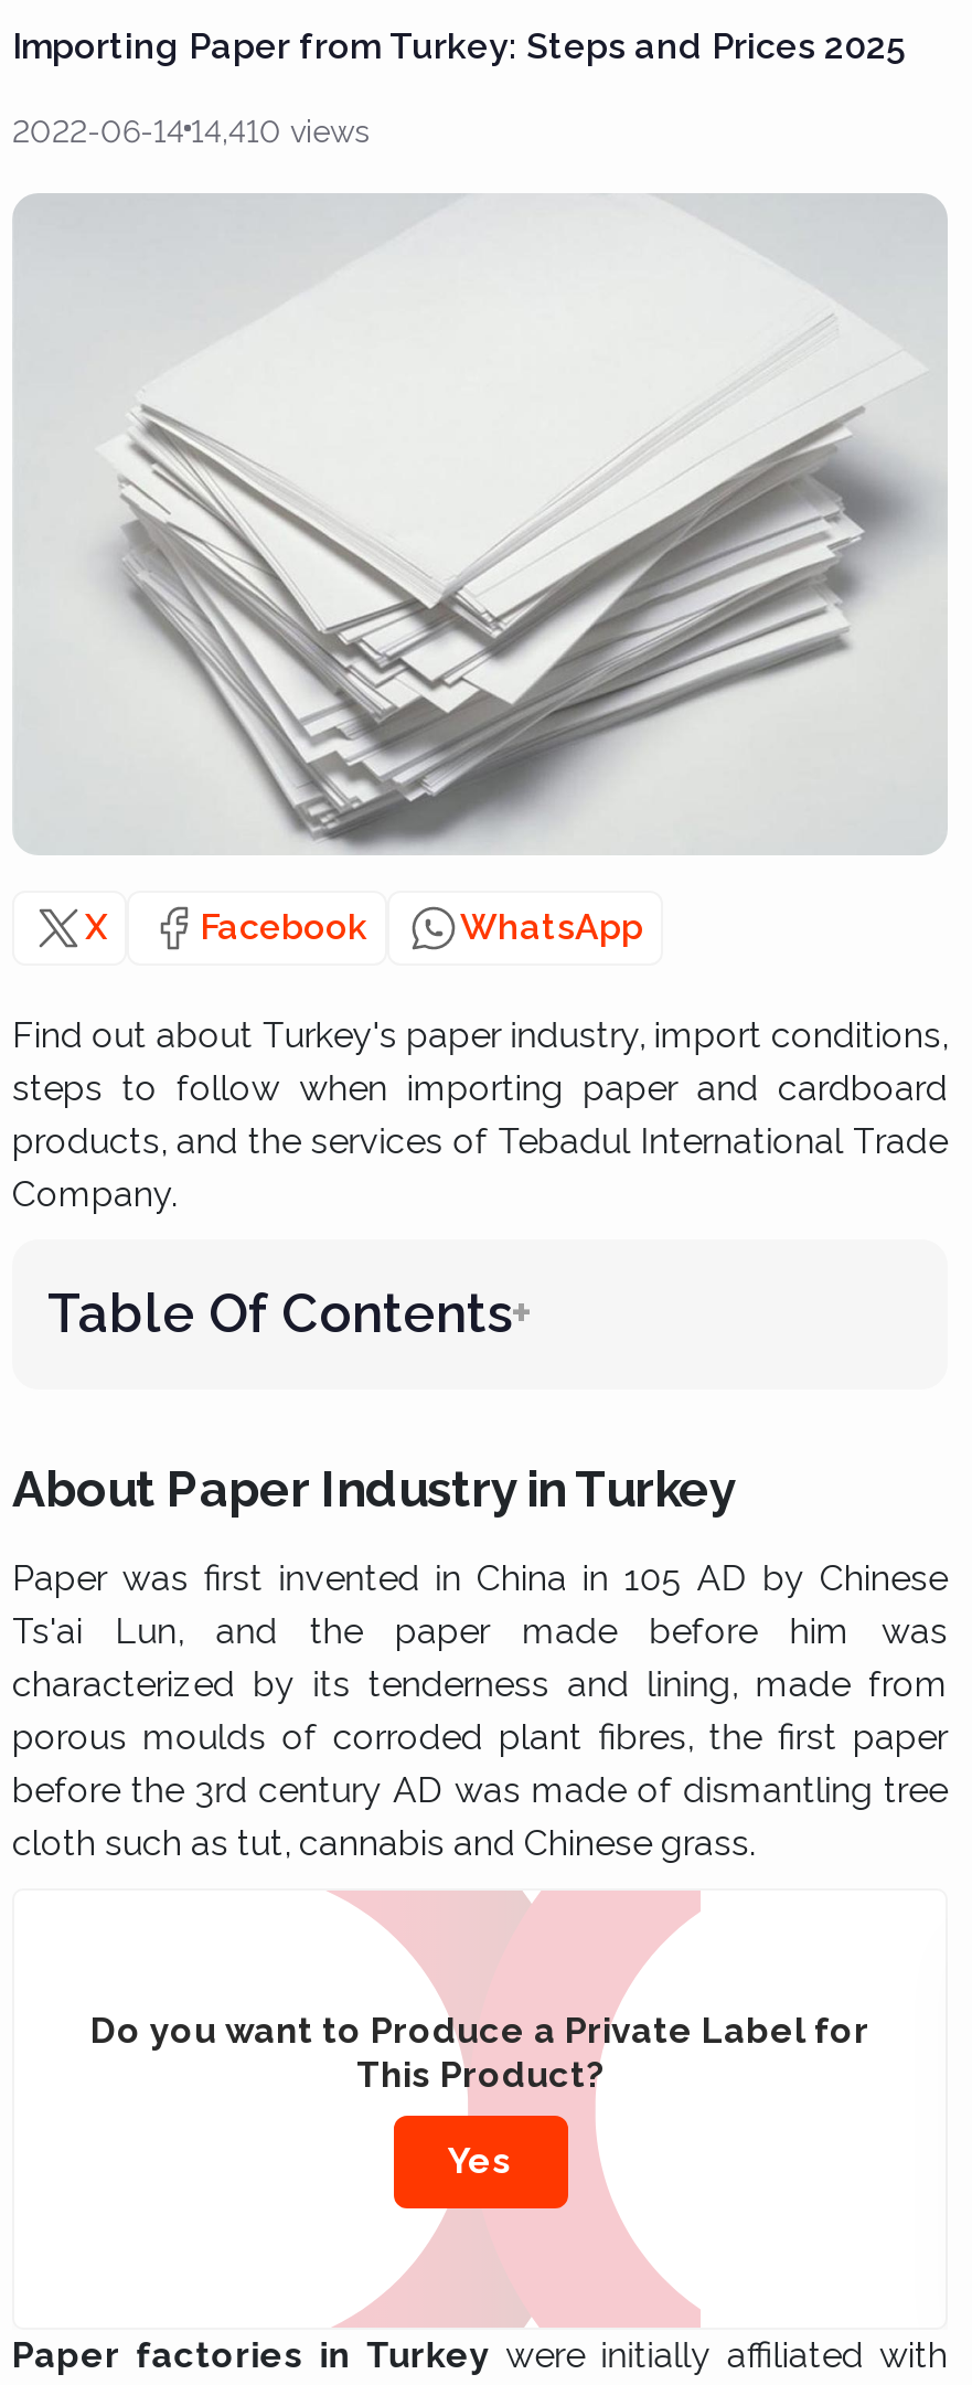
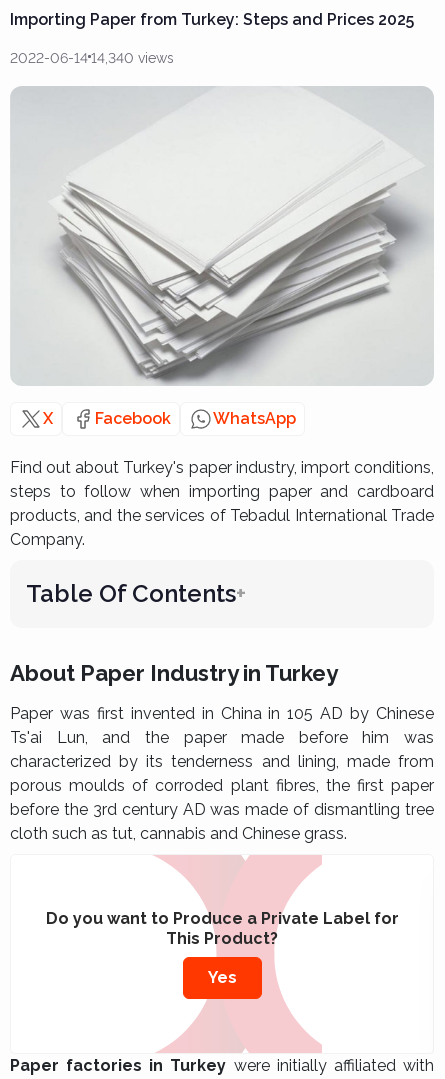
- 2022-06-14 14,410 views
+ 2022-06-14 14,340 views
